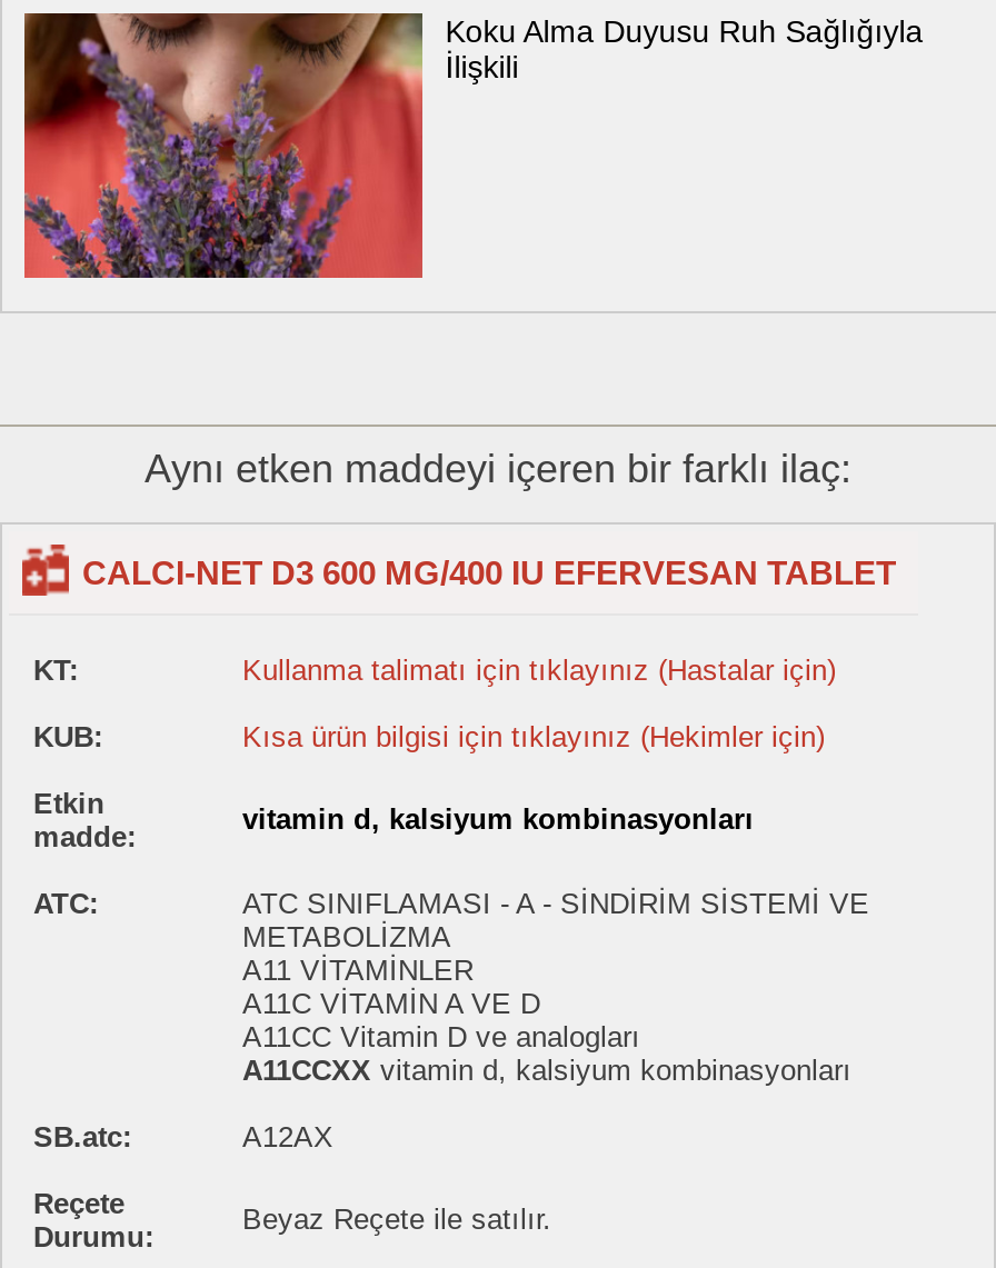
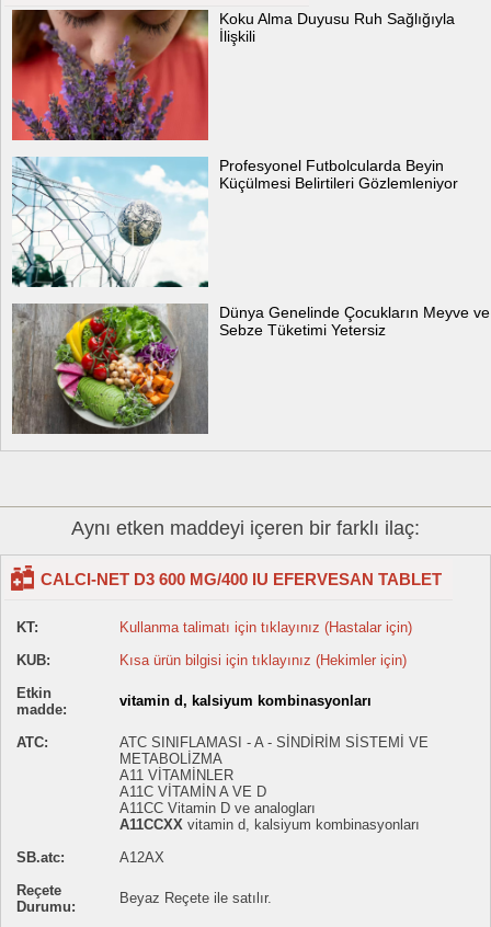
+ [image]
+ Profesyonel Futbolcularda Beyin
+ Küçülmesi Belirtileri Gözlemleniyor

+ [image]
+ Dünya Genelinde Çocukların Meyve ve
+ Sebze Tüketimi Yetersiz
